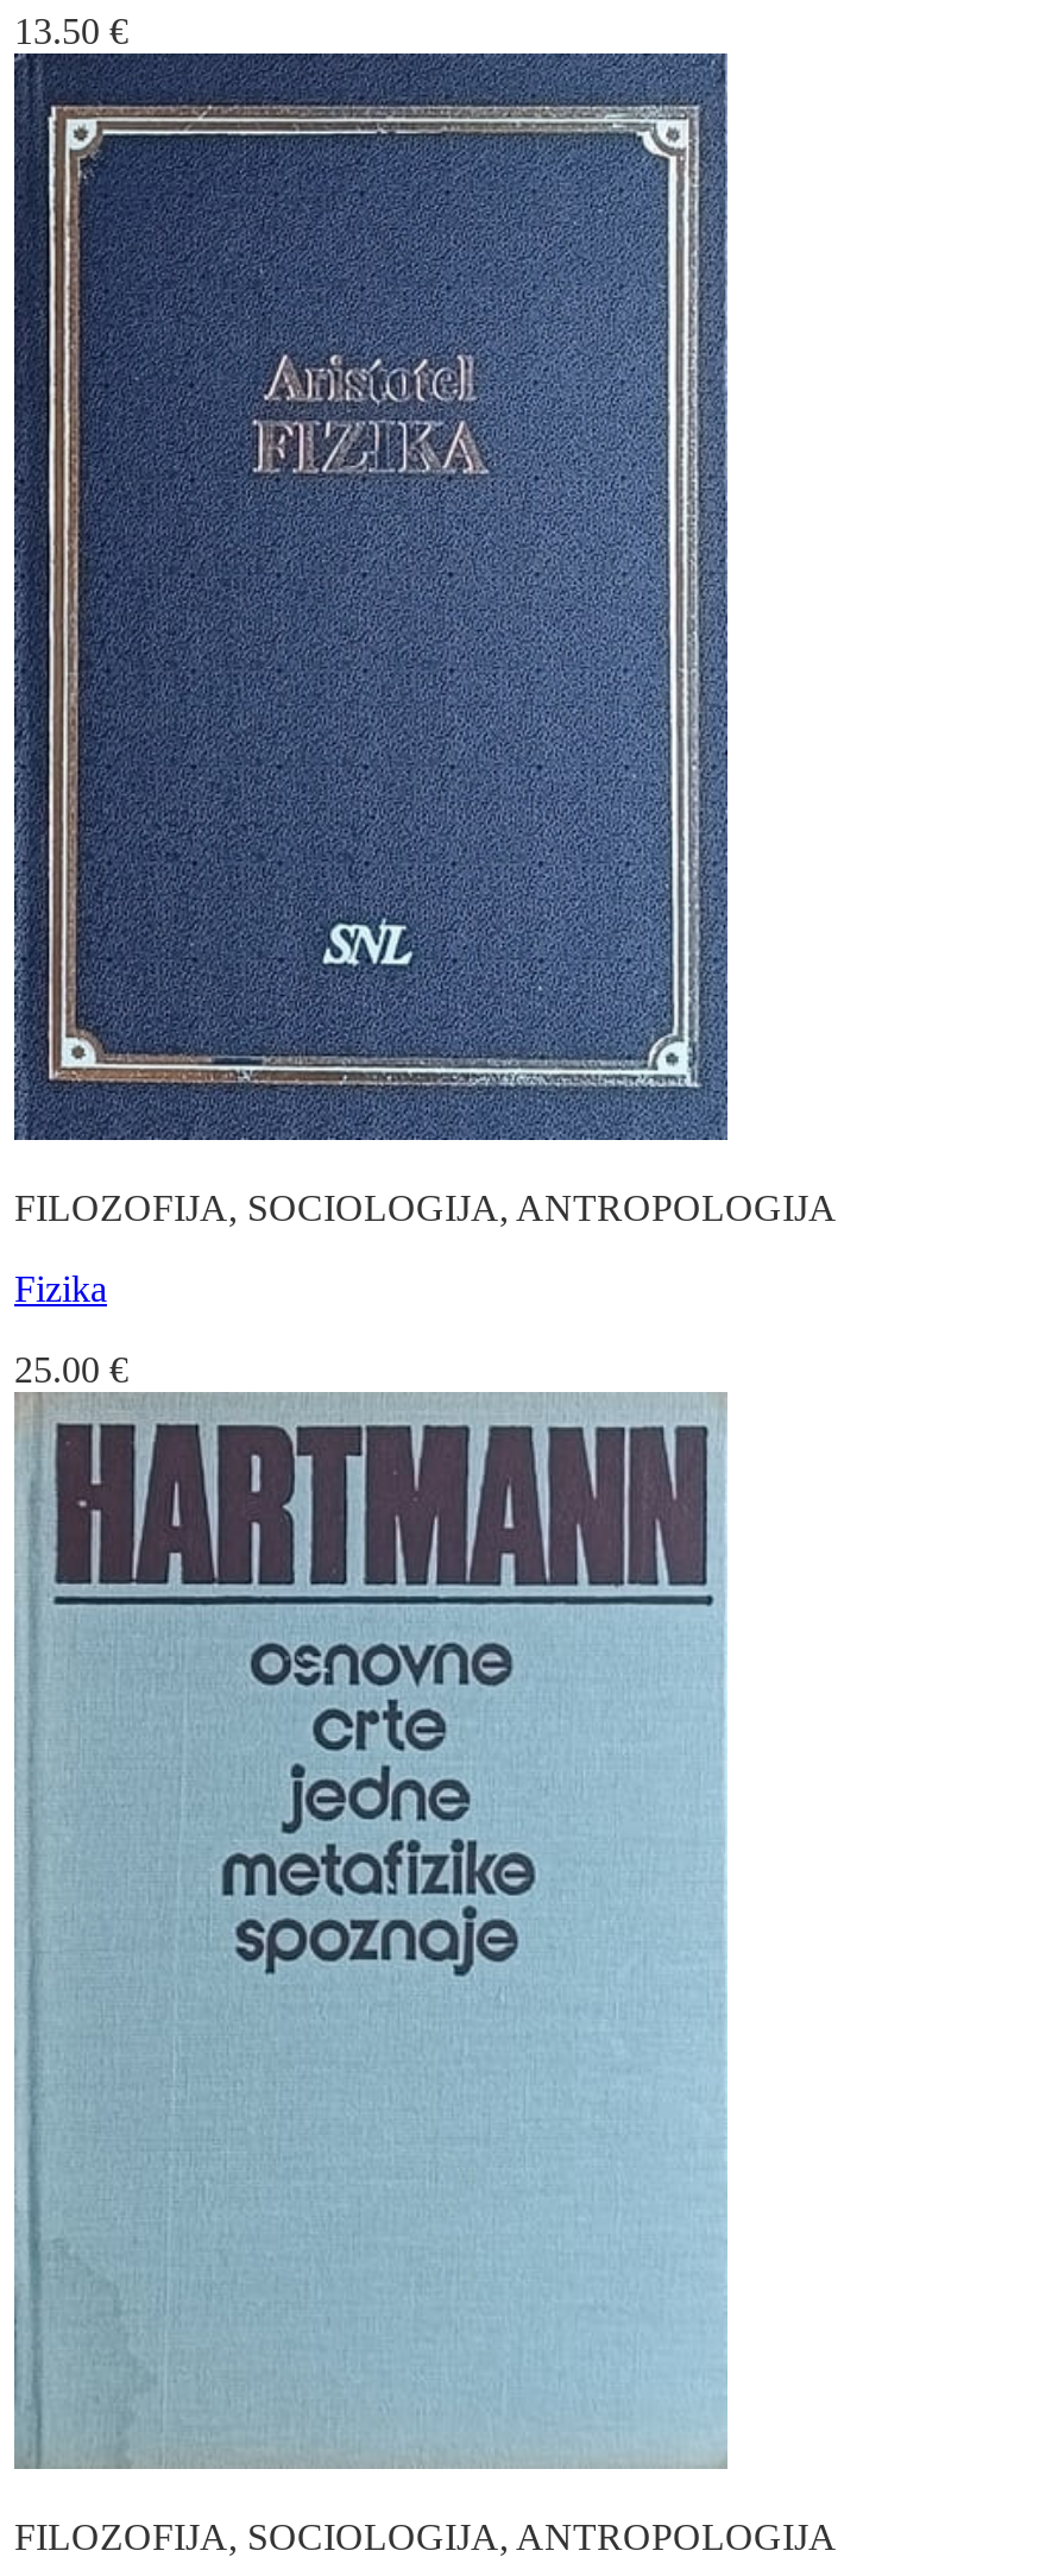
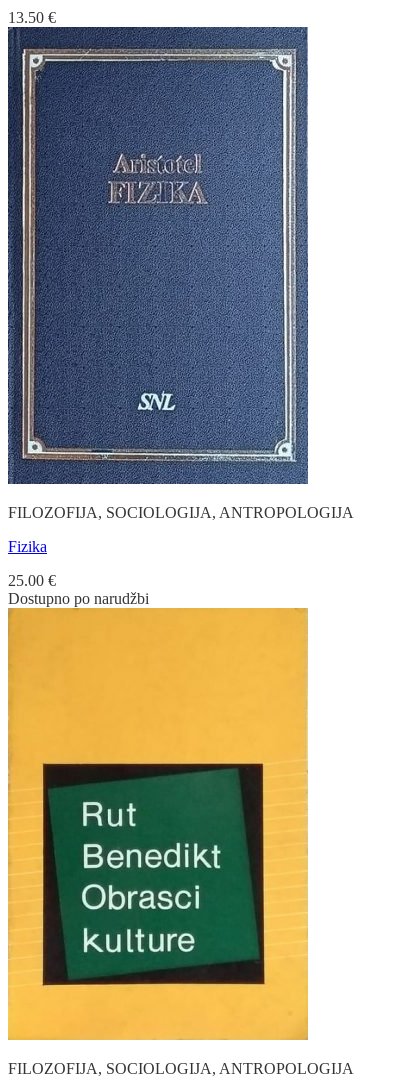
- [image]
+ [image]

+ Dostupno po narudžbi
